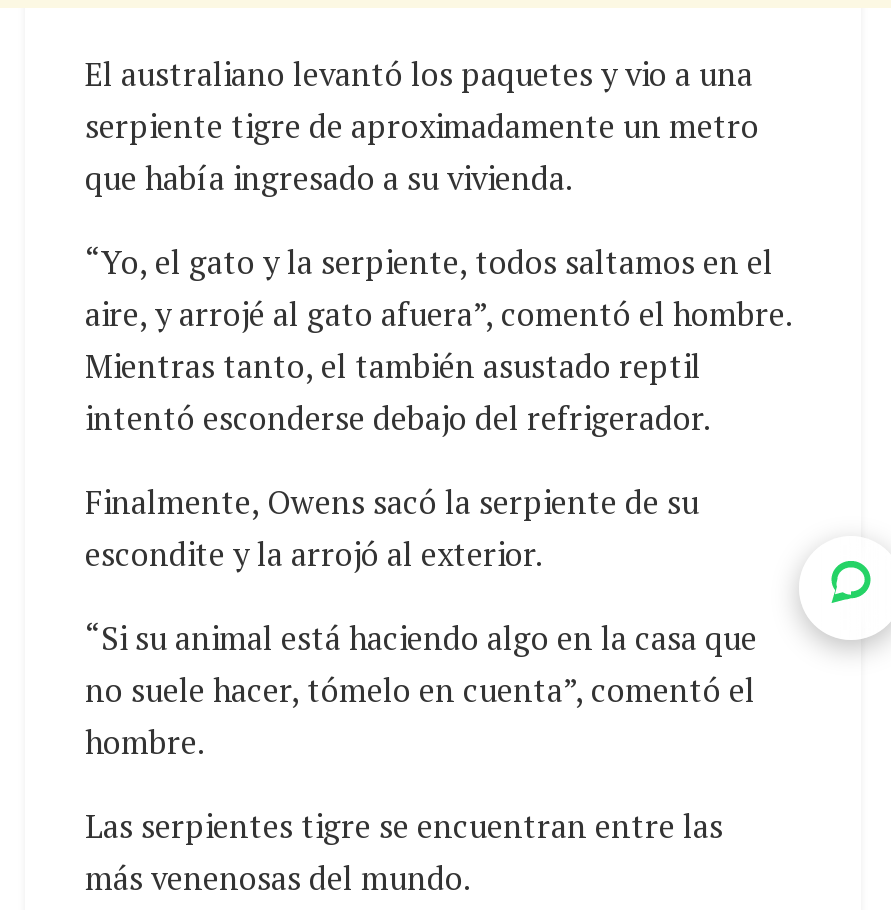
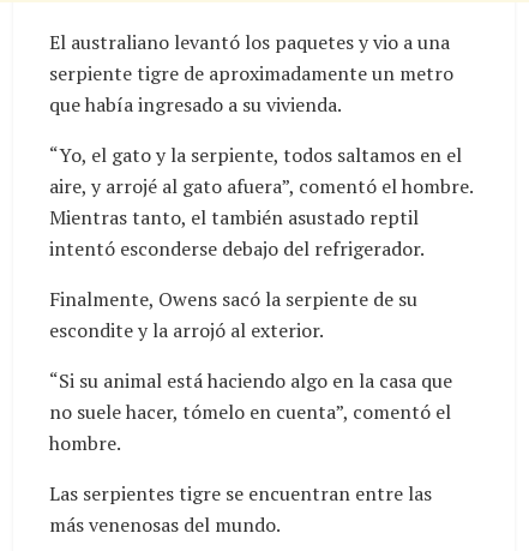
- [image]
